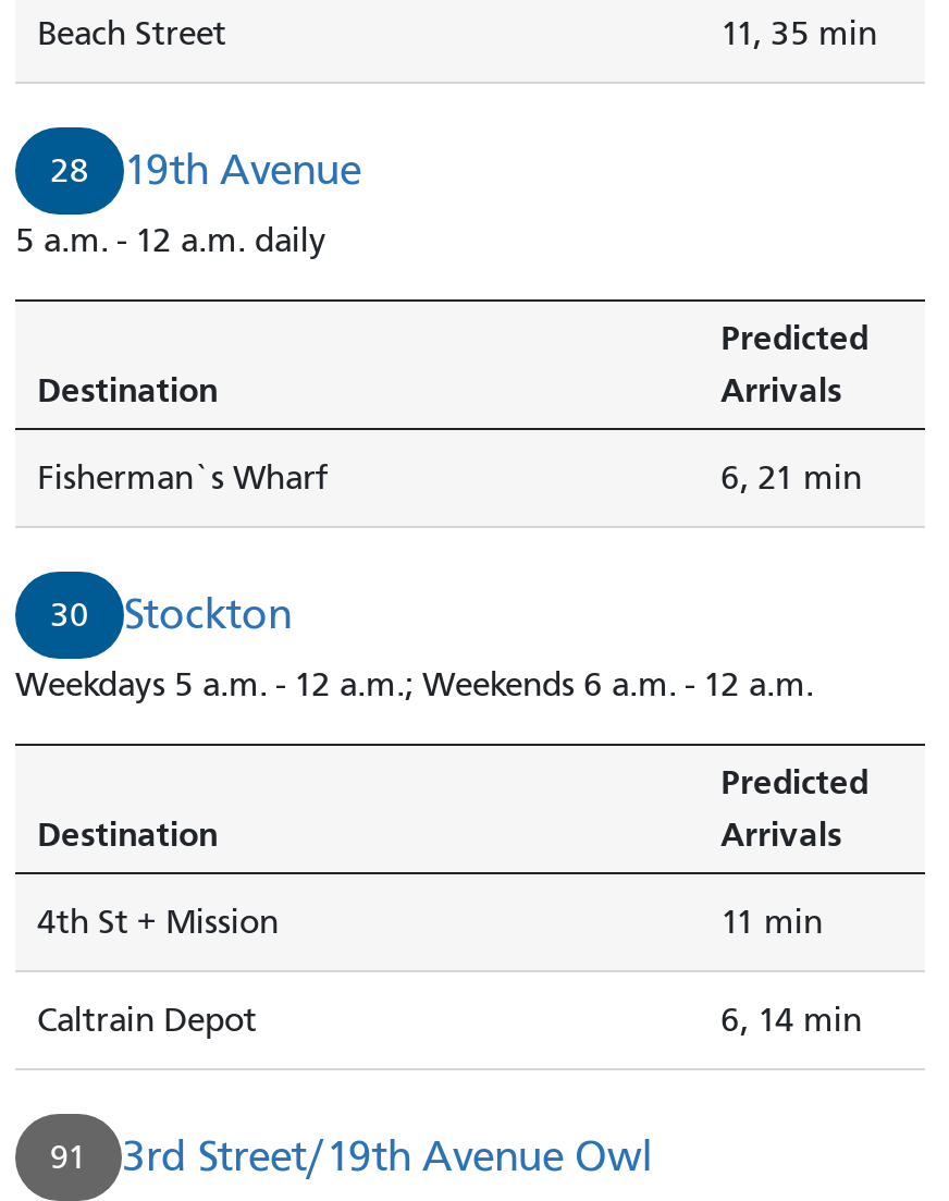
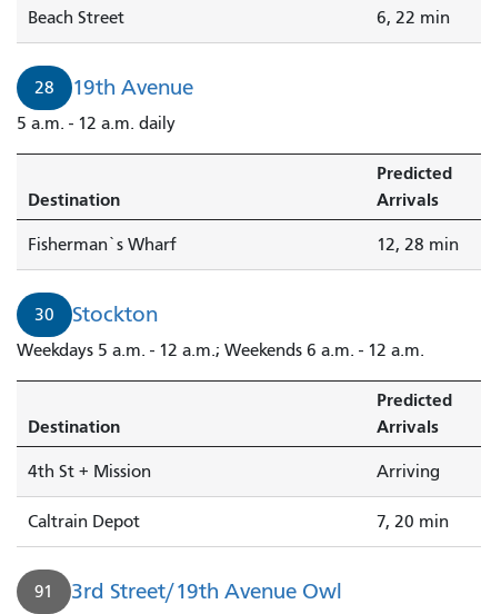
- 11, 35 min
+ 6, 22 min

- 6, 21 min
+ 12, 28 min

- 11 min
+ Arriving

- 6, 14 min
+ 7, 20 min
